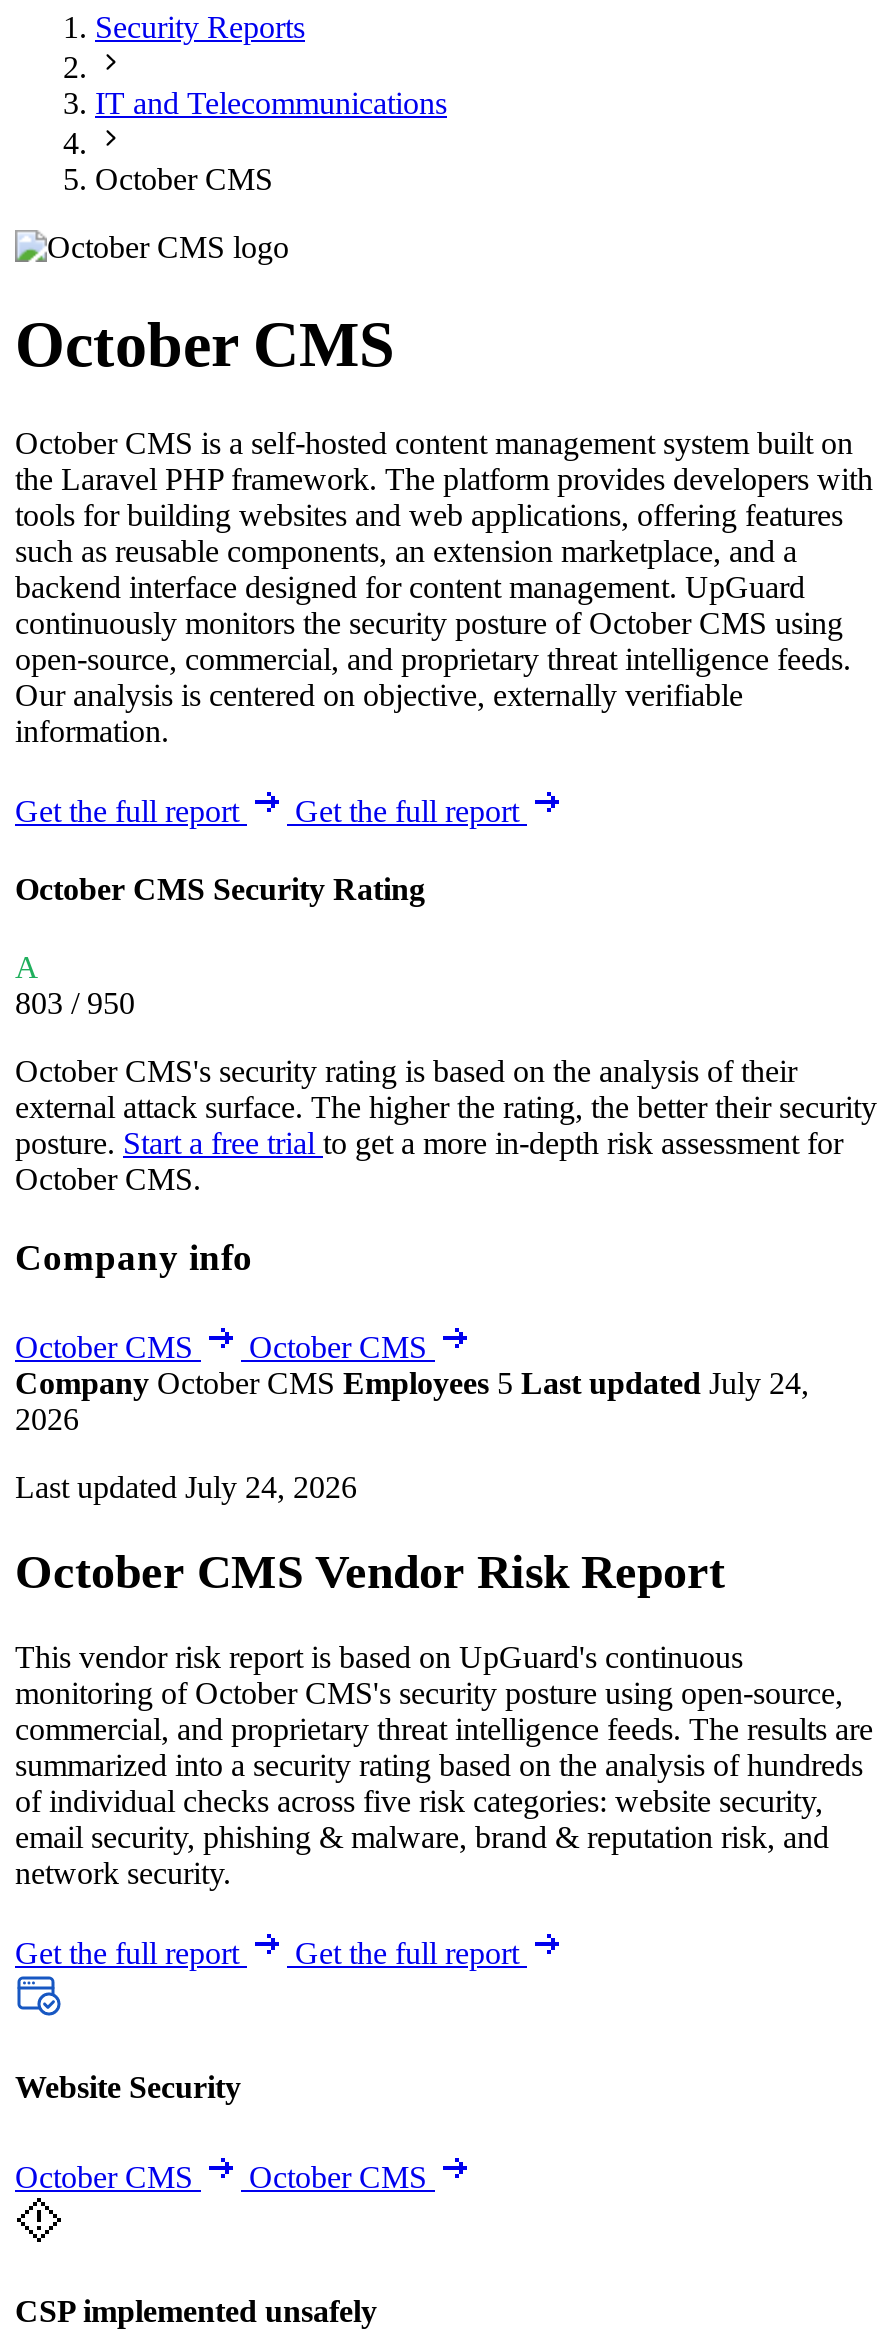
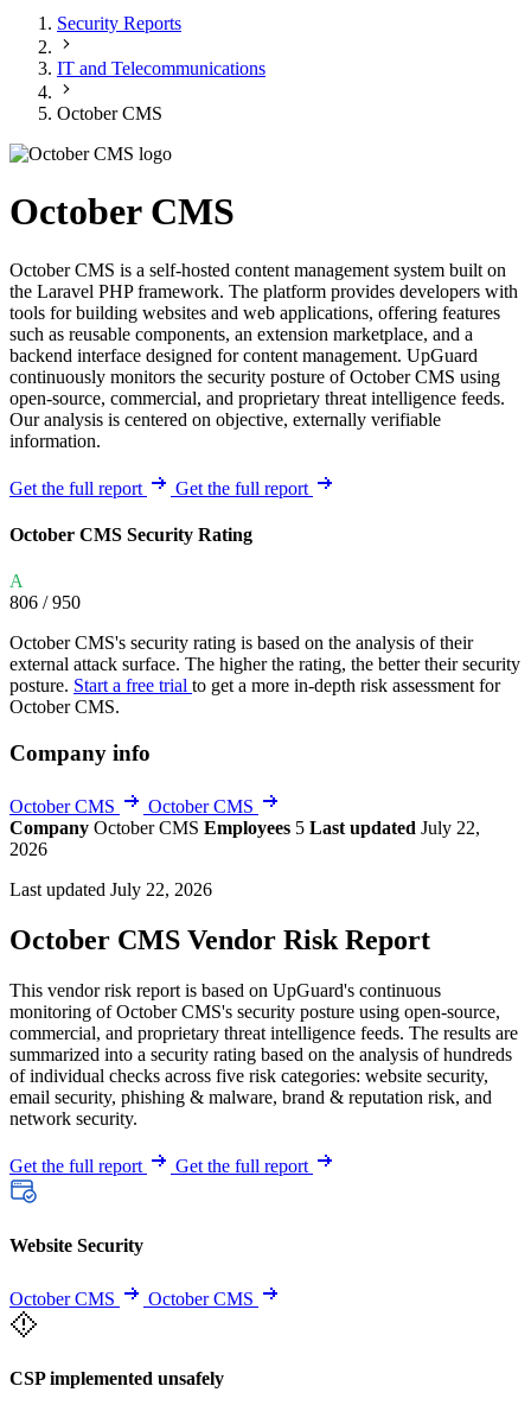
- 803 / 950
+ 806 / 950

- Company October CMS Employees 5 Last updated July 24,
+ Company October CMS Employees 5 Last updated July 22,

- Last updated July 24, 2026
+ Last updated July 22, 2026
